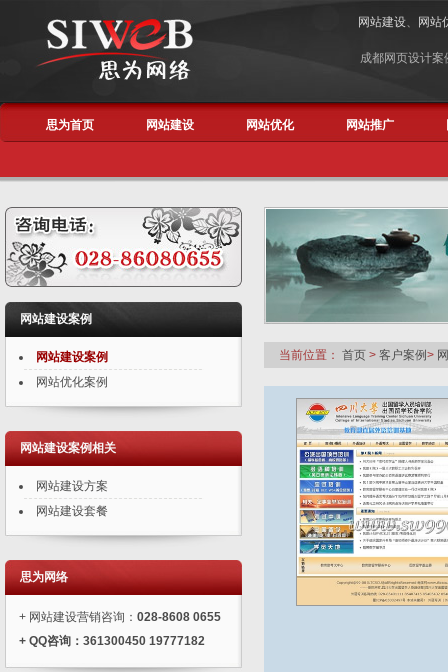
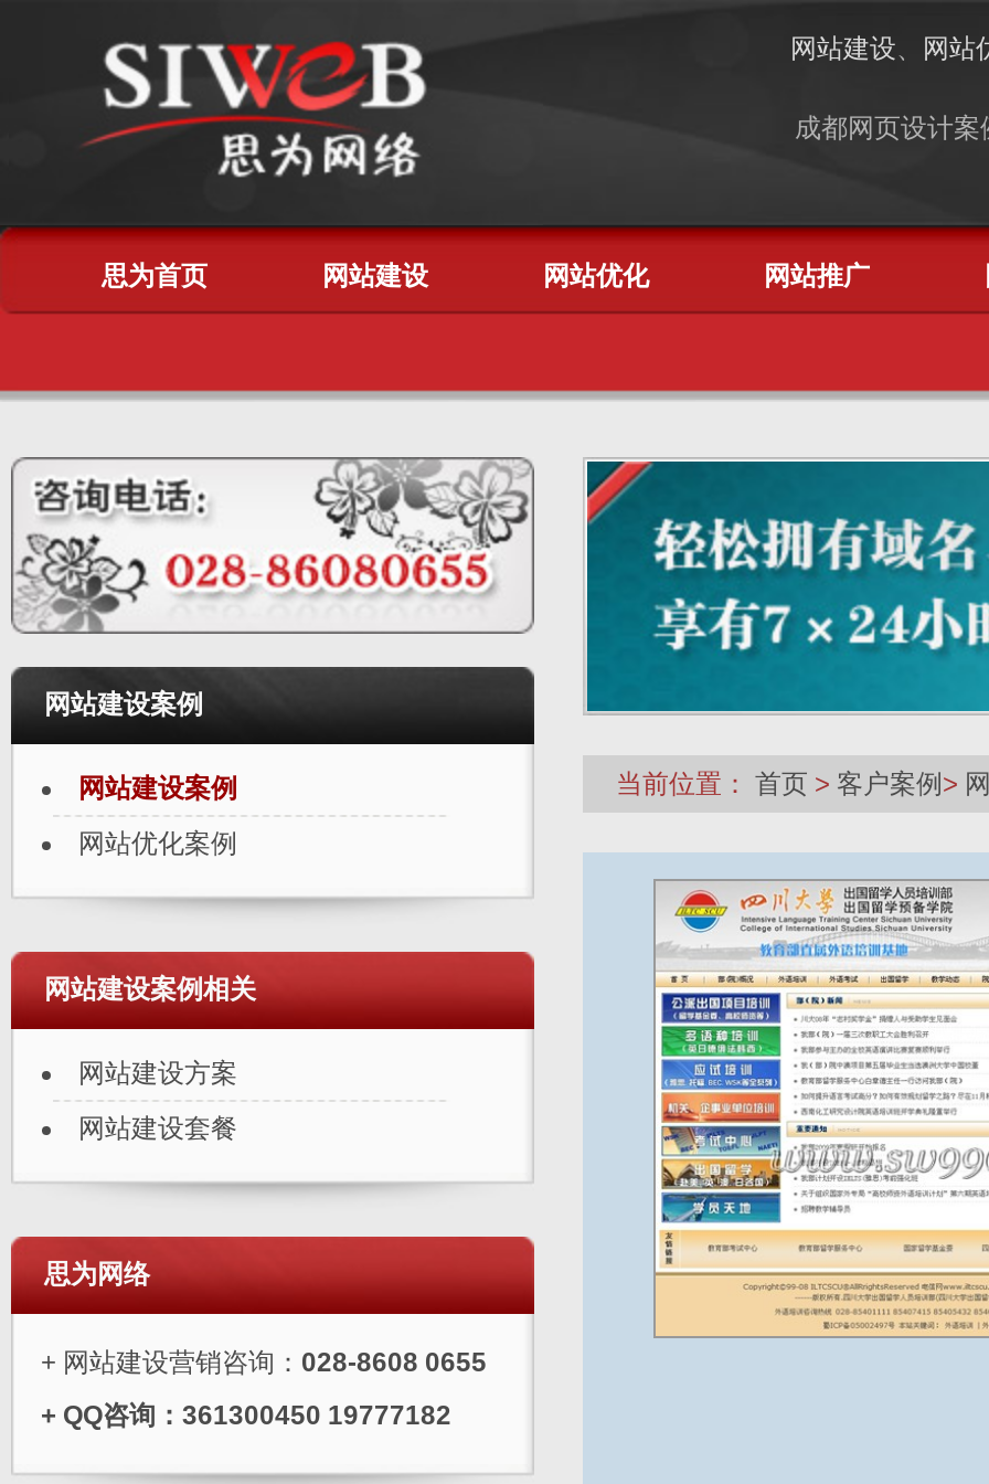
- [image]
+ [image]
